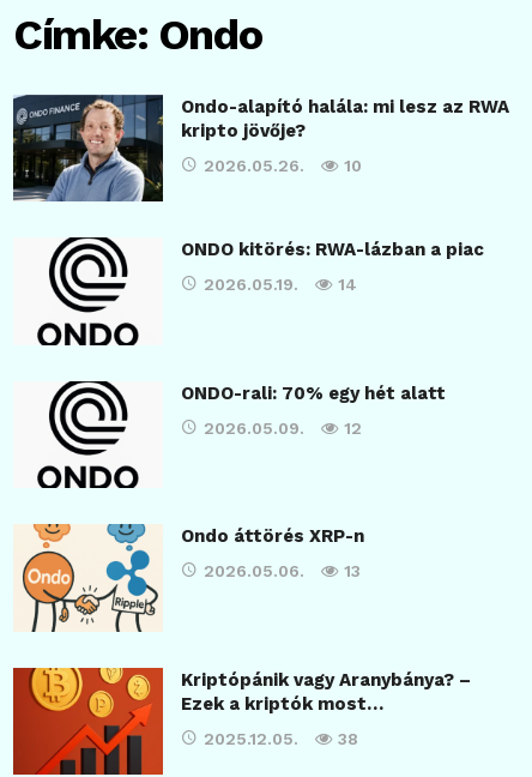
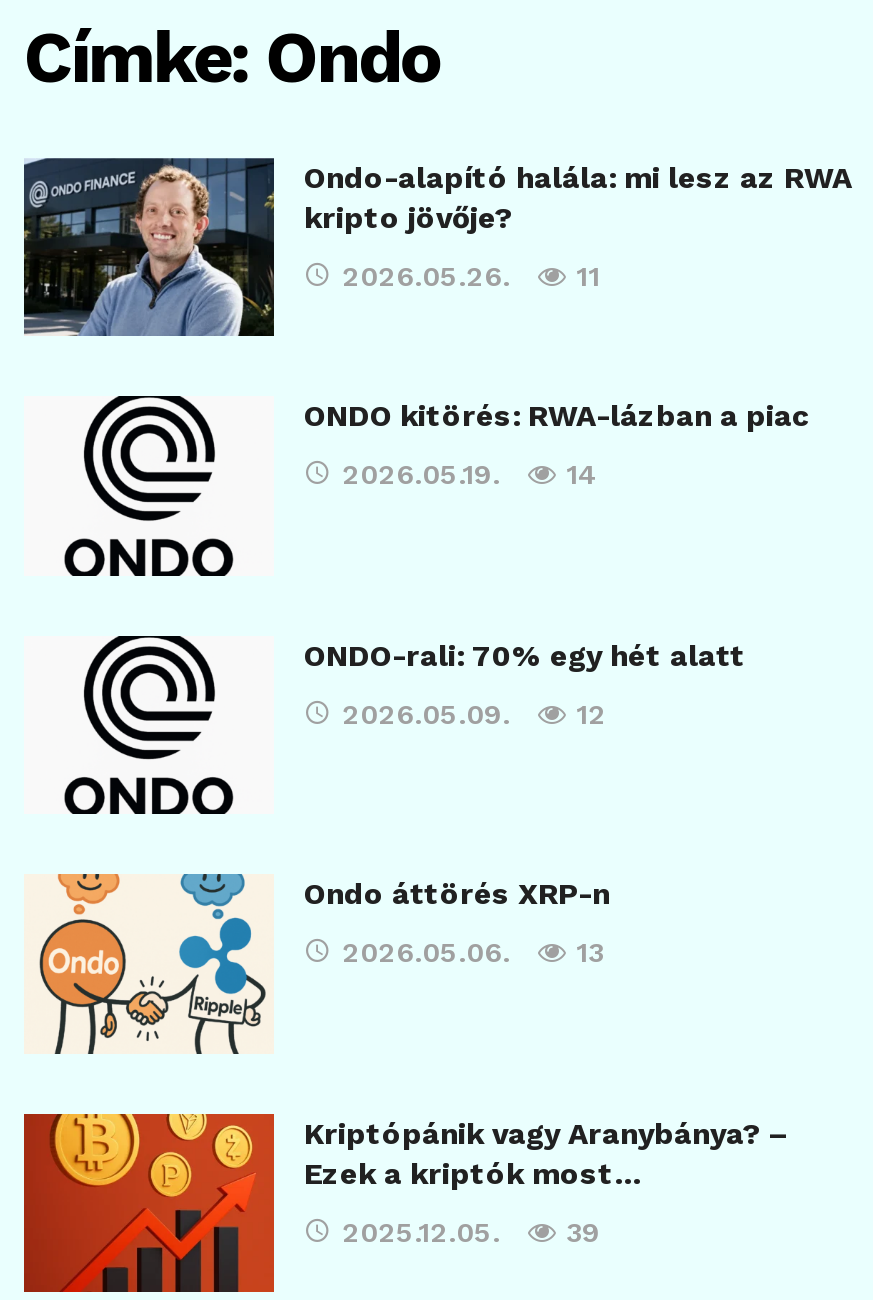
- 10
+ 11

- 38
+ 39
